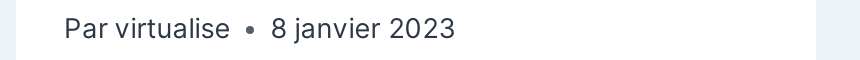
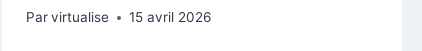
- Par virtualise 8 janvier 2023
+ Par virtualise 15 avril 2026
